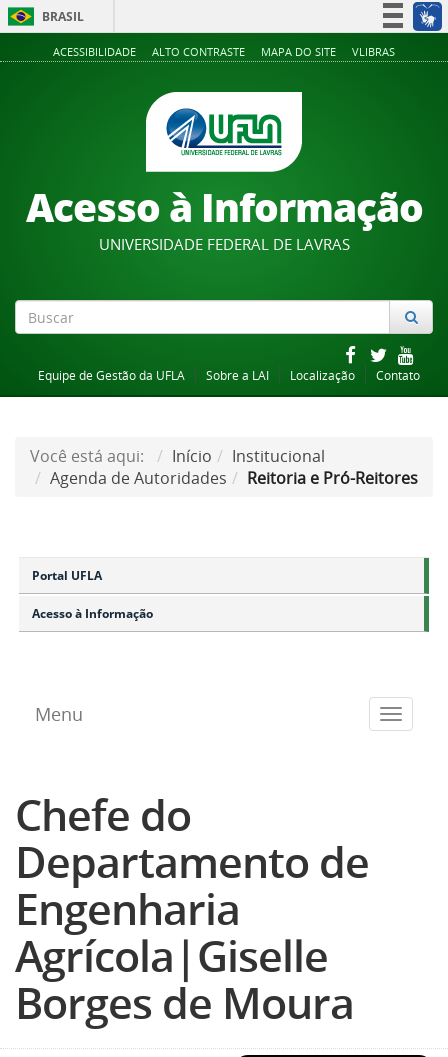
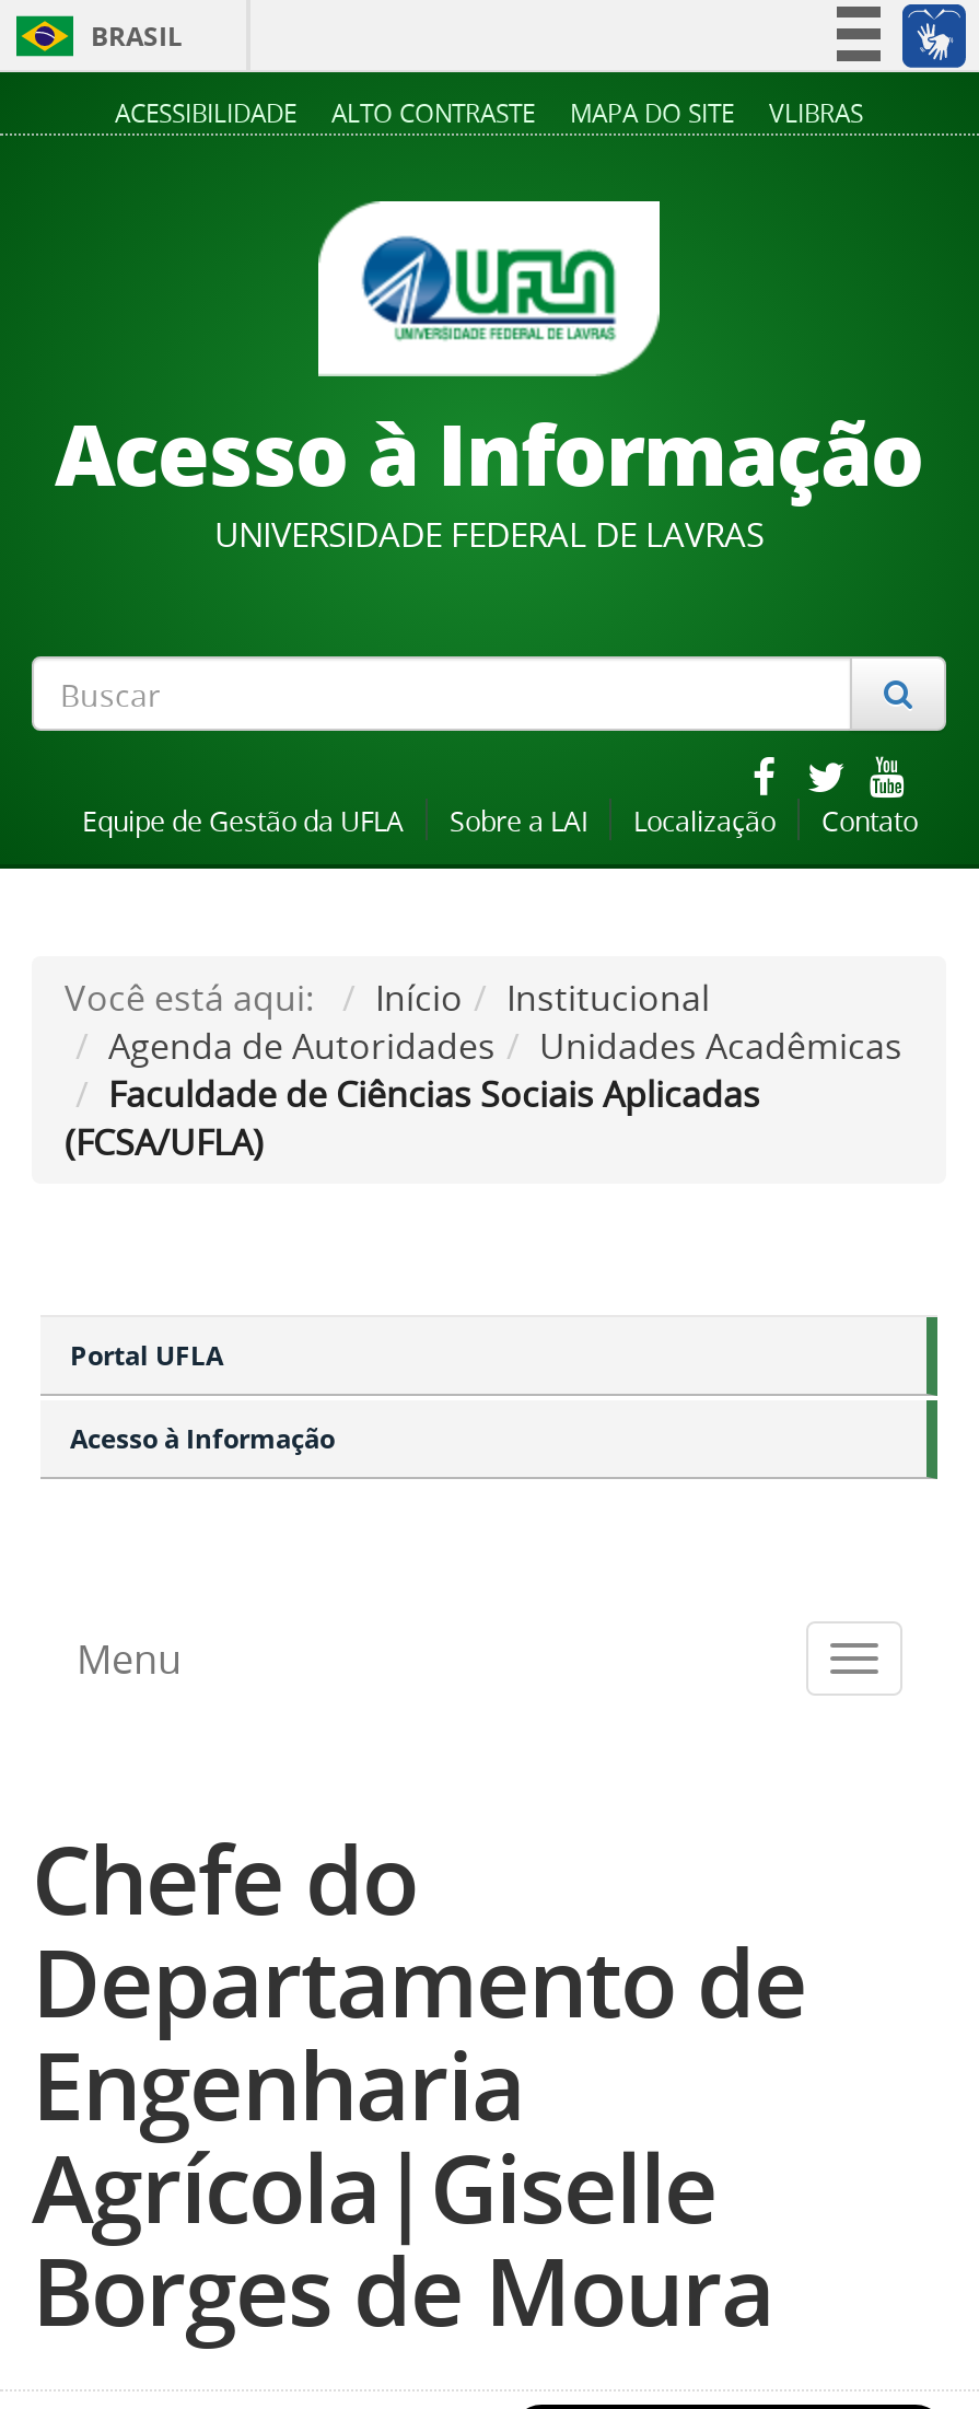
- Reitoria e Pró-Reitores
+ Unidades Acadêmicas
+ Faculdade de Ciências Sociais Aplicadas
+ (FCSA/UFLA)
